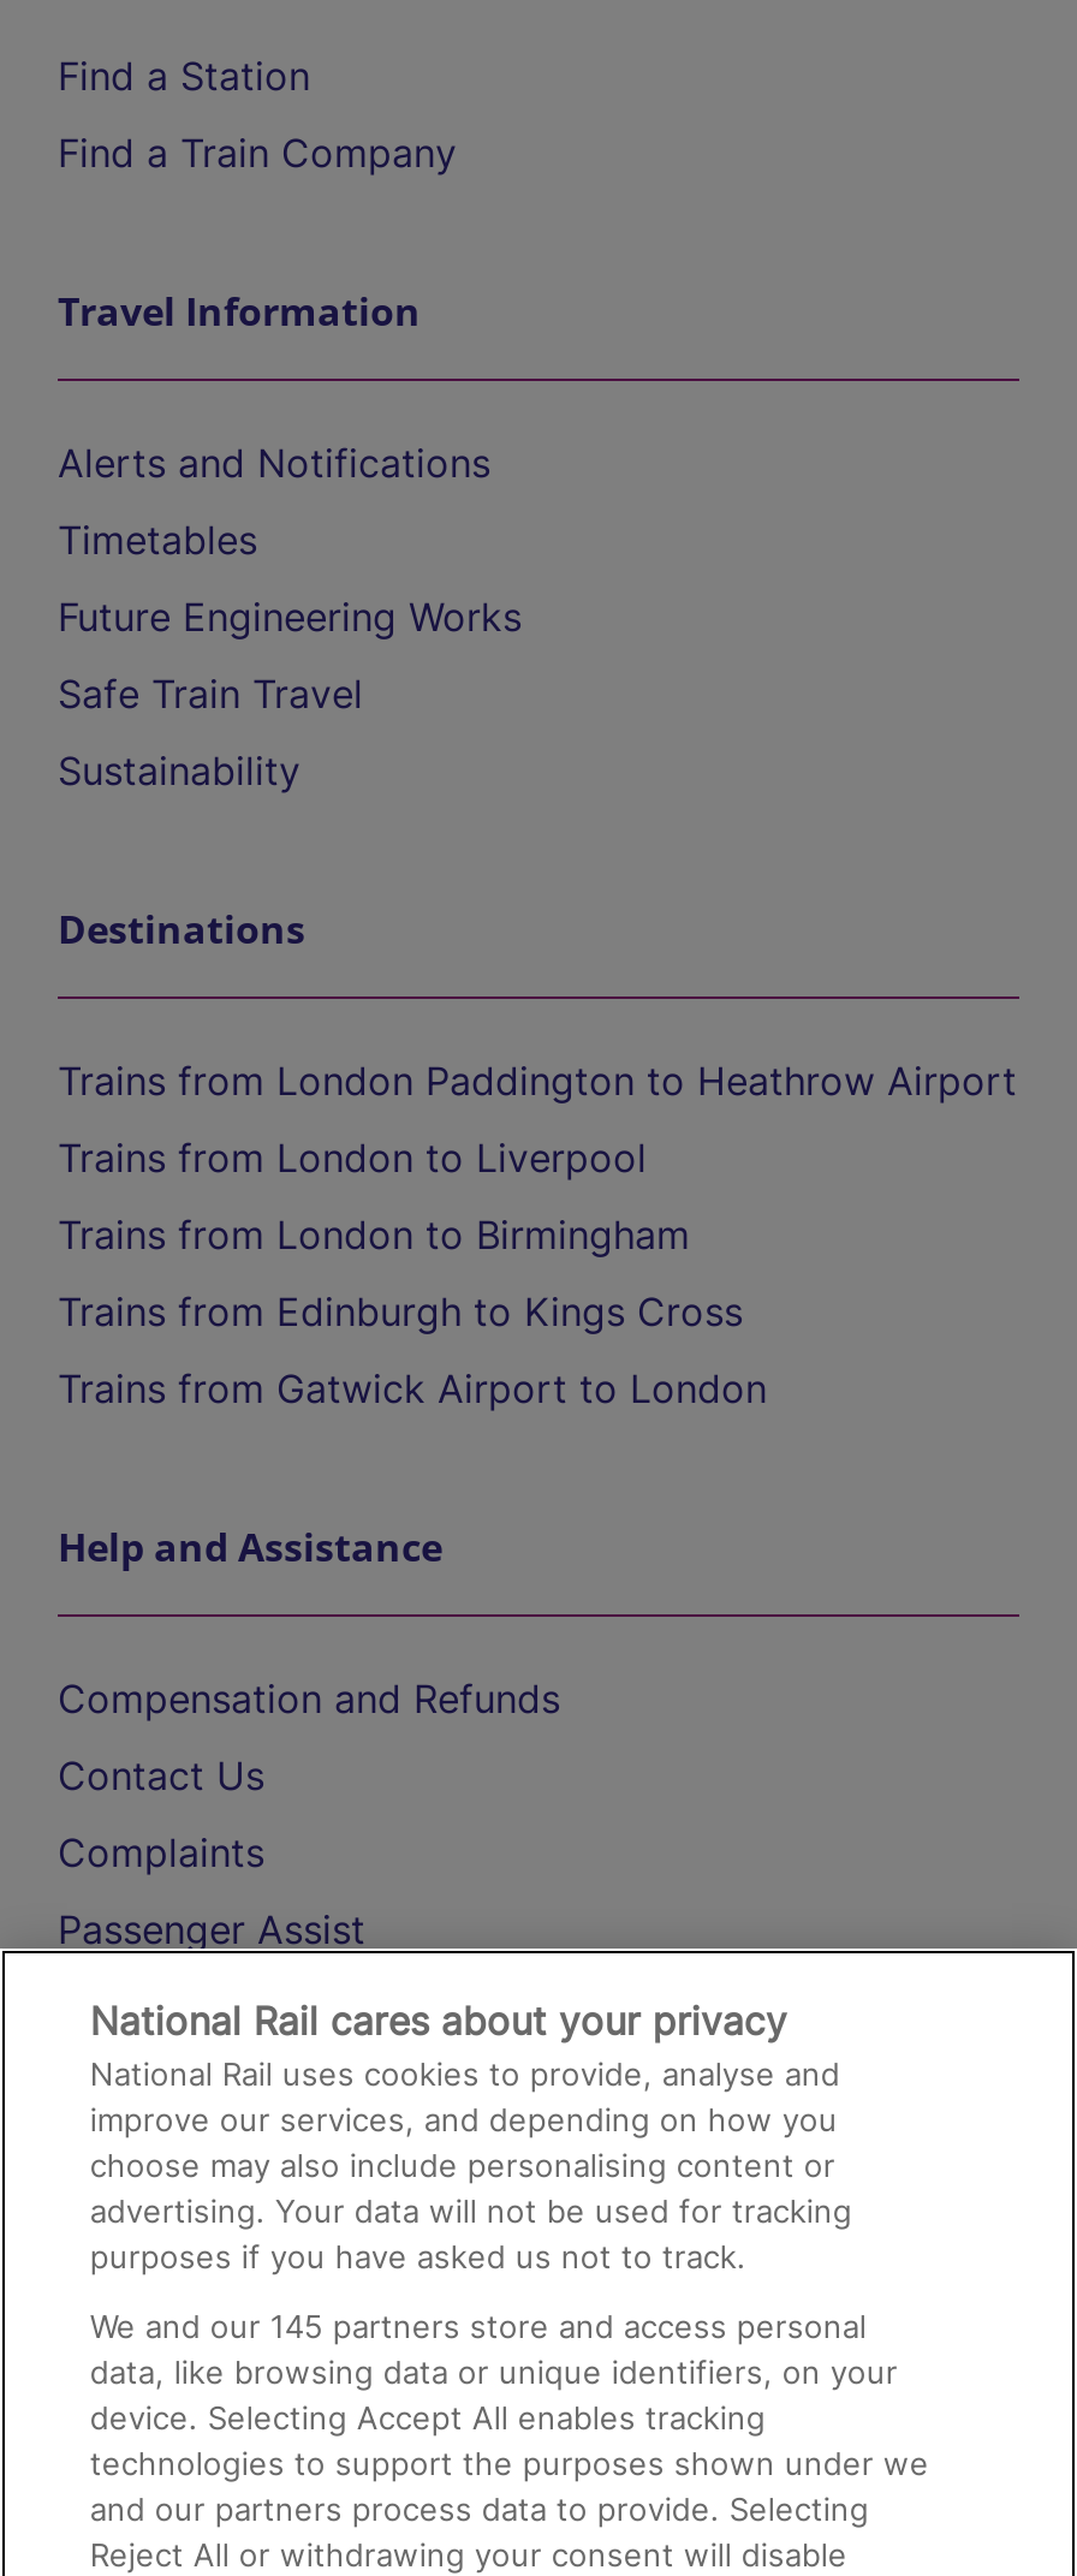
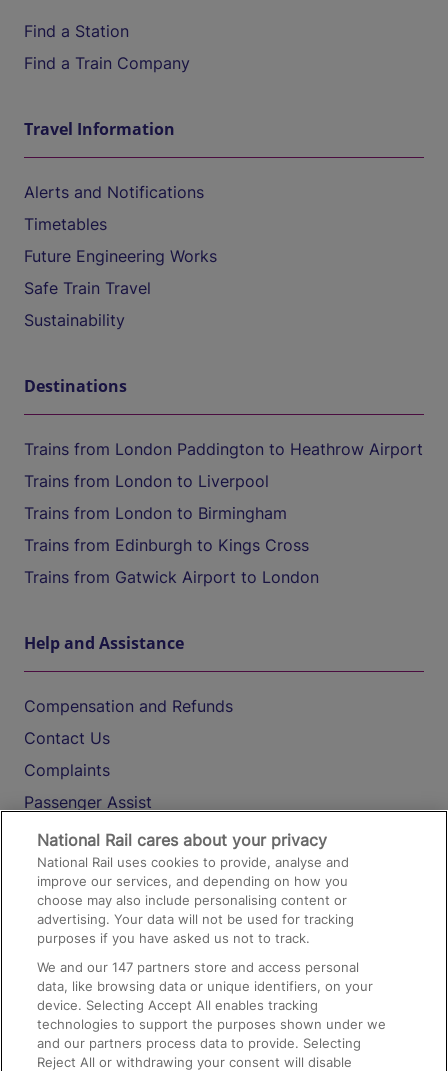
- We and our 145 partners store and access personal
+ We and our 147 partners store and access personal
